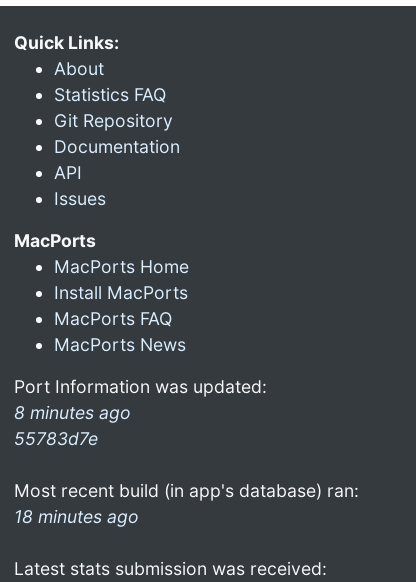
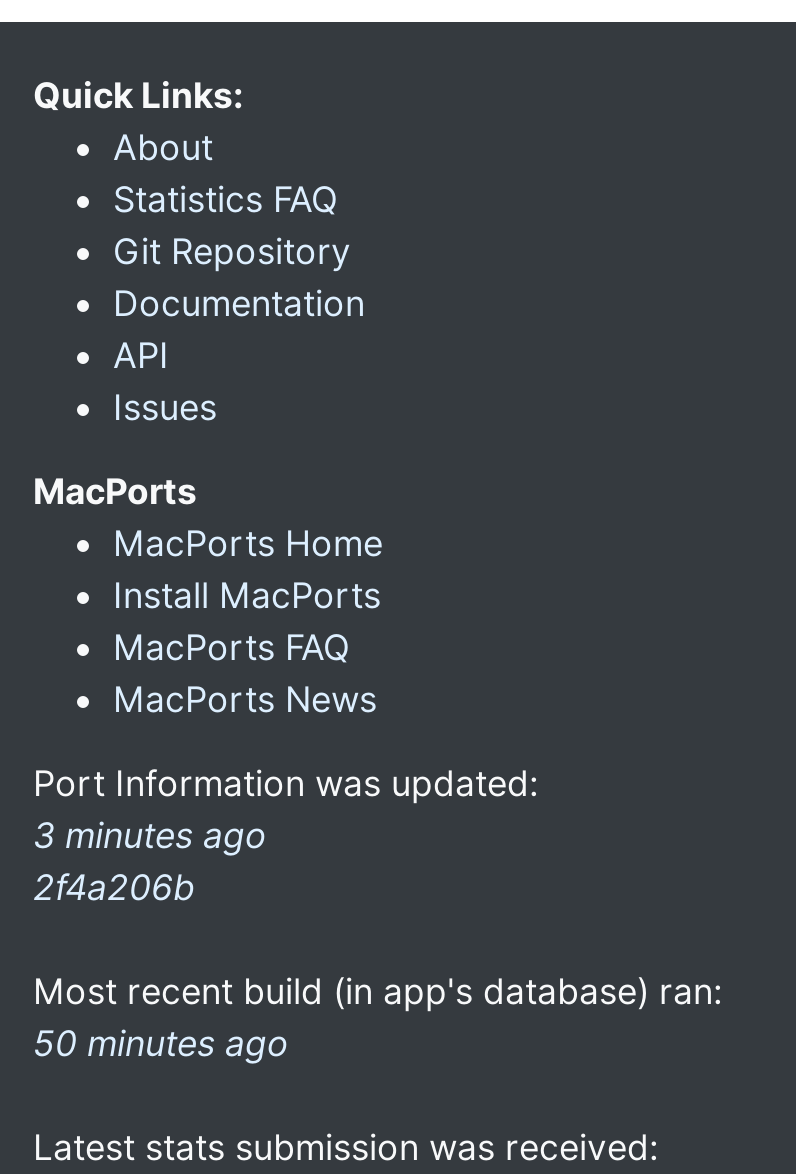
- 8 minutes ago
- 55783d7e
+ 3 minutes ago
+ 2f4a206b

- 18 minutes ago
+ 50 minutes ago
